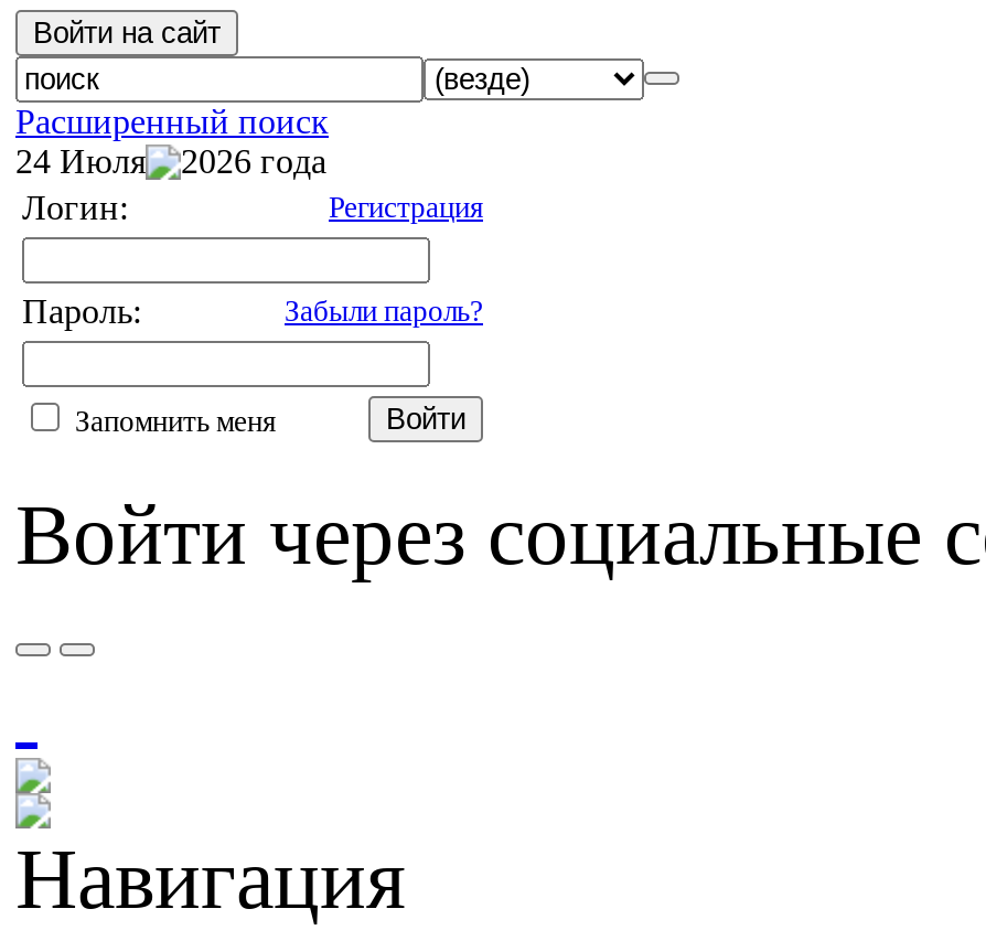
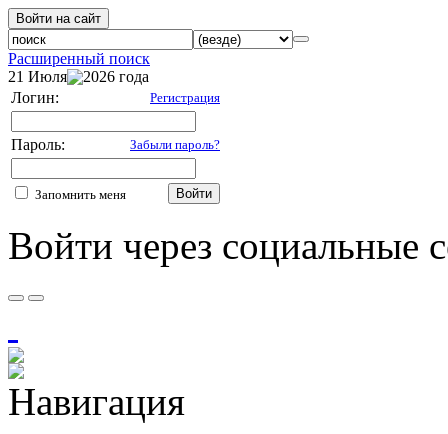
- 24 Июля 2026 года
+ 21 Июля 2026 года
